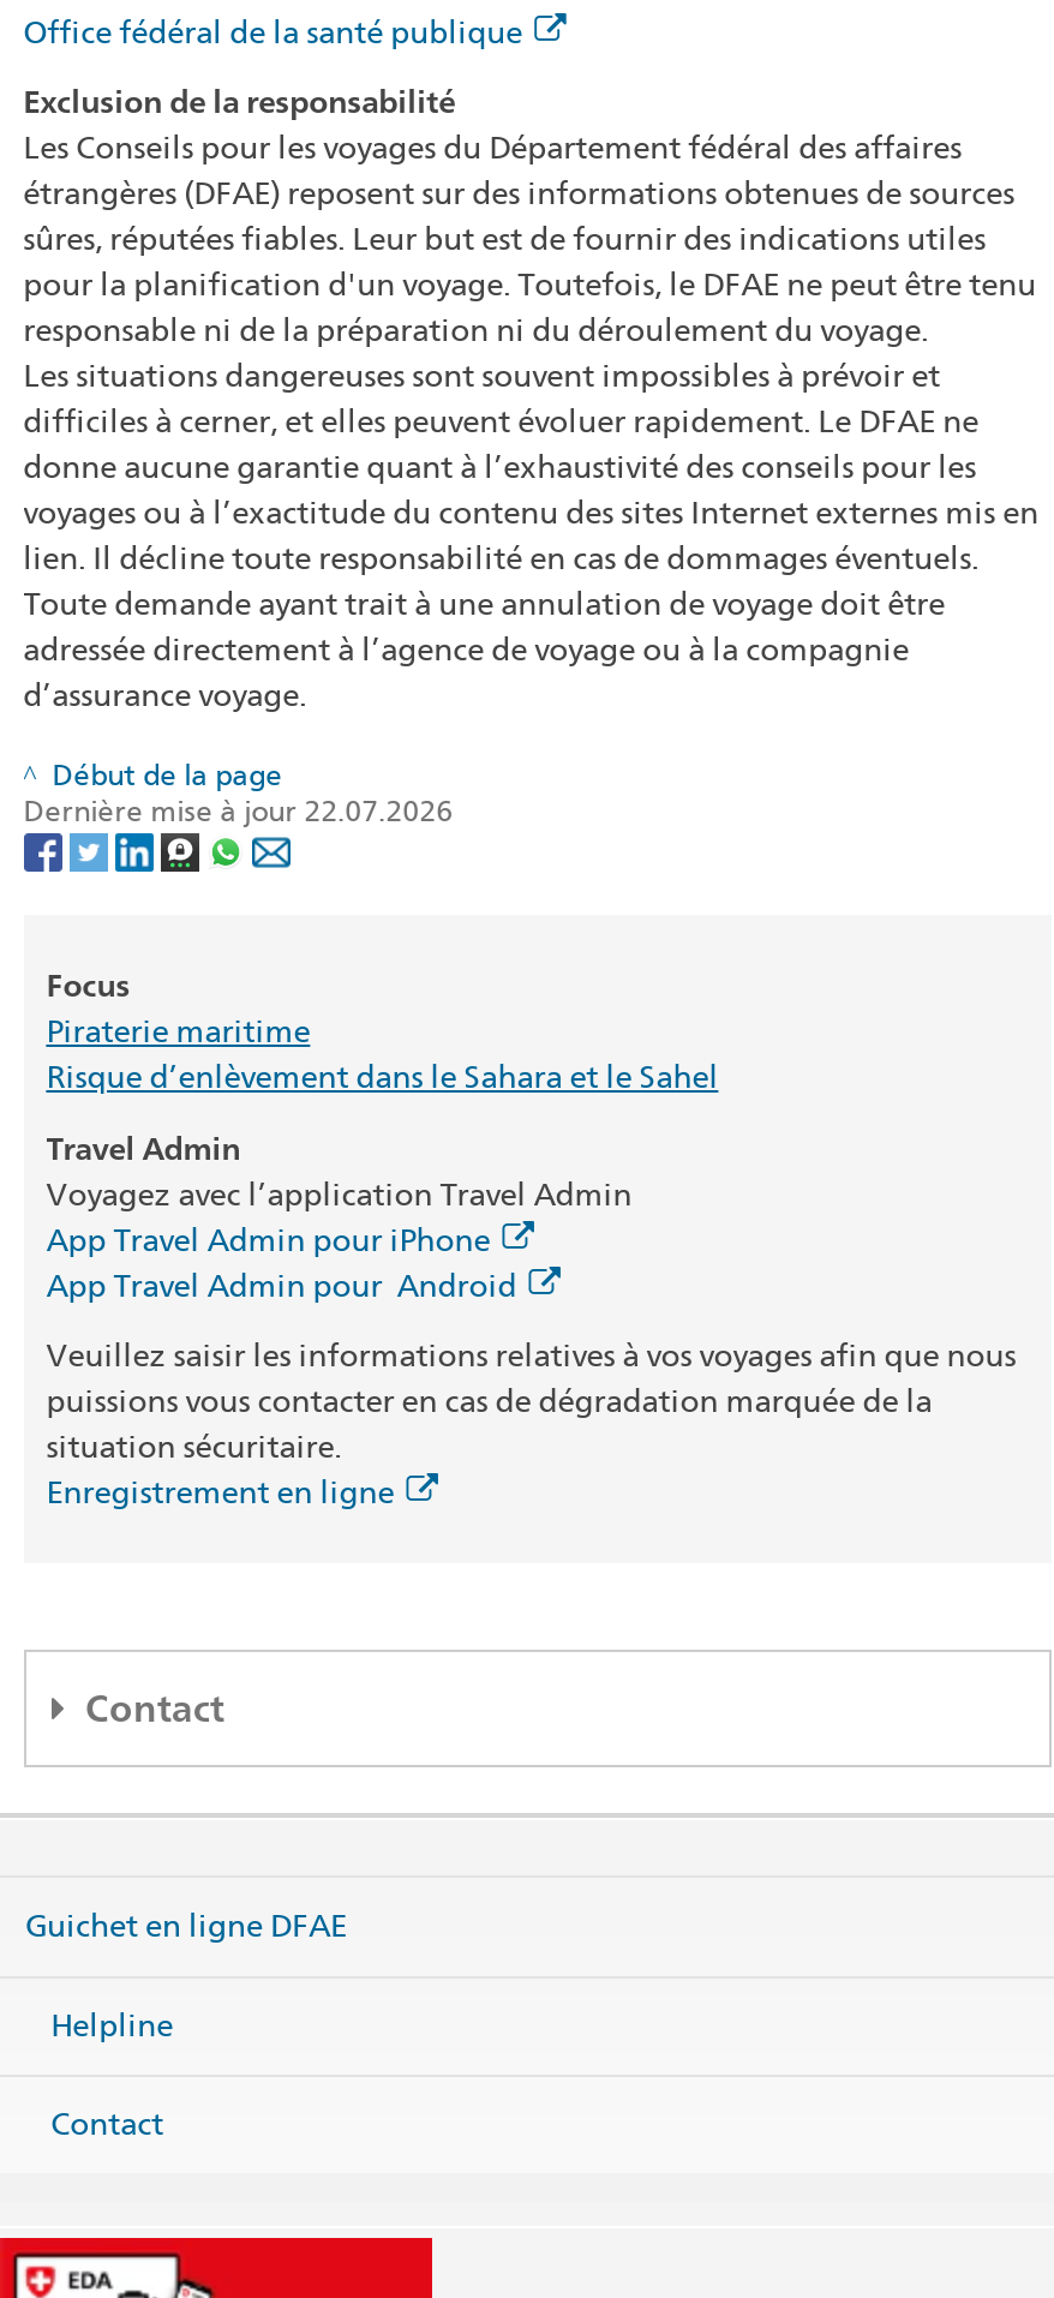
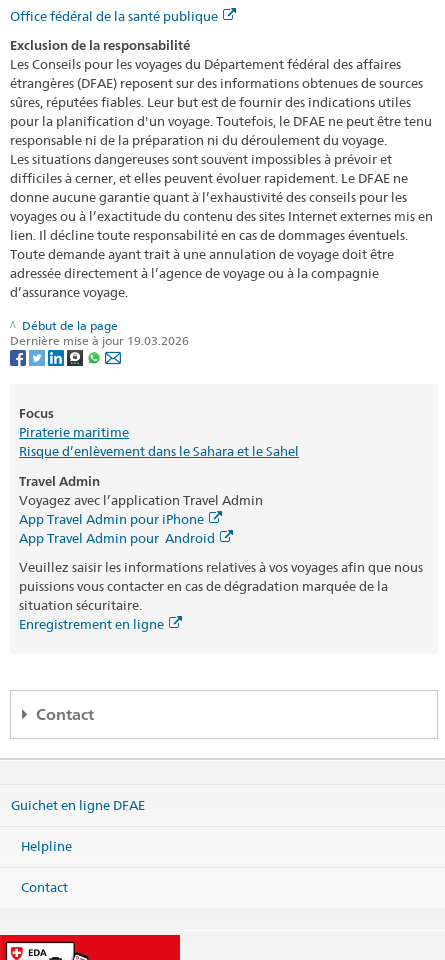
- Dernière mise à jour 22.07.2026
+ Dernière mise à jour 19.03.2026
